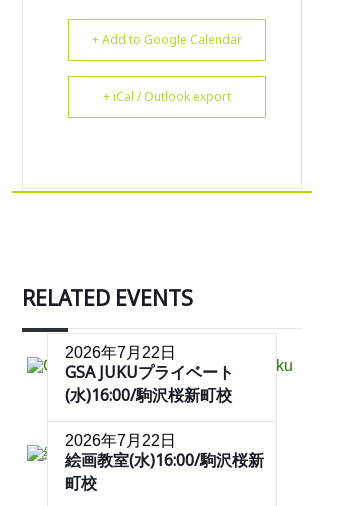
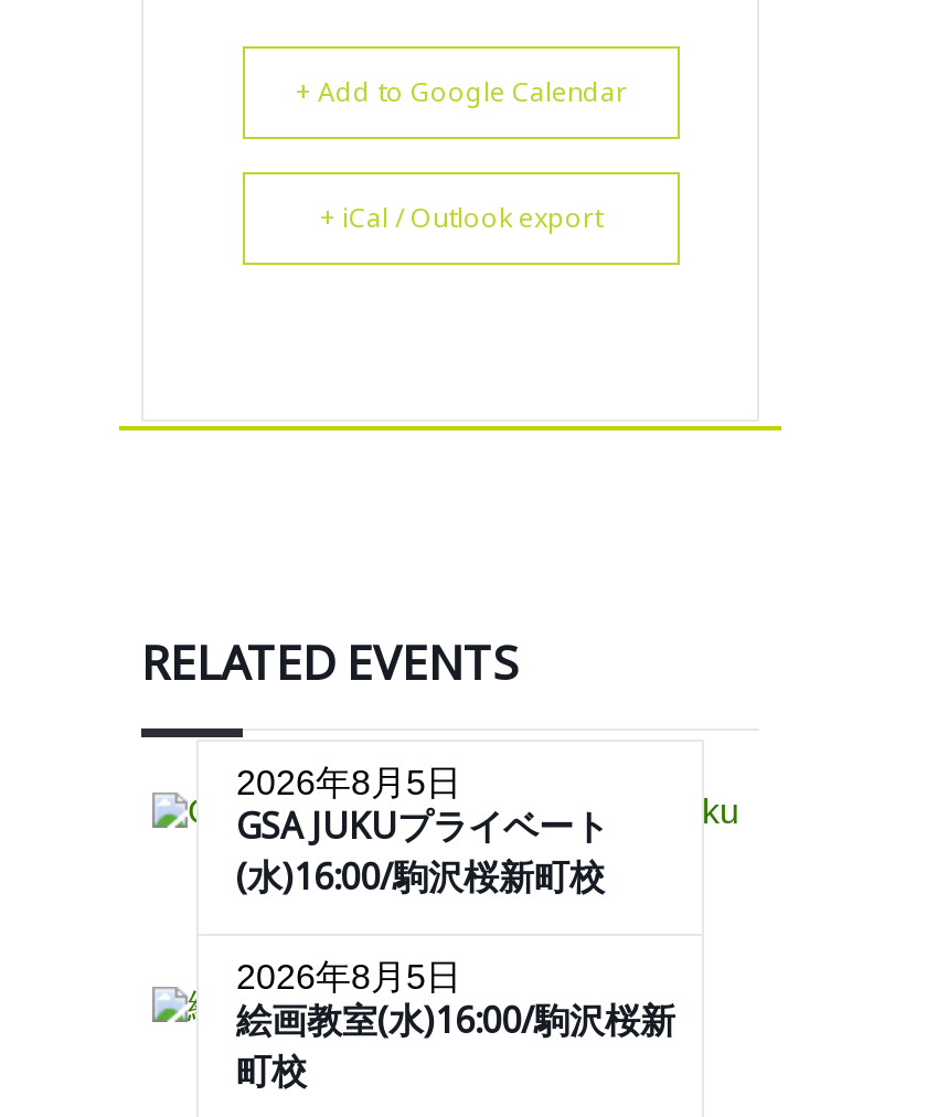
- 2026年7月22日
+ 2026年8月5日

- 2026年7月22日
+ 2026年8月5日
